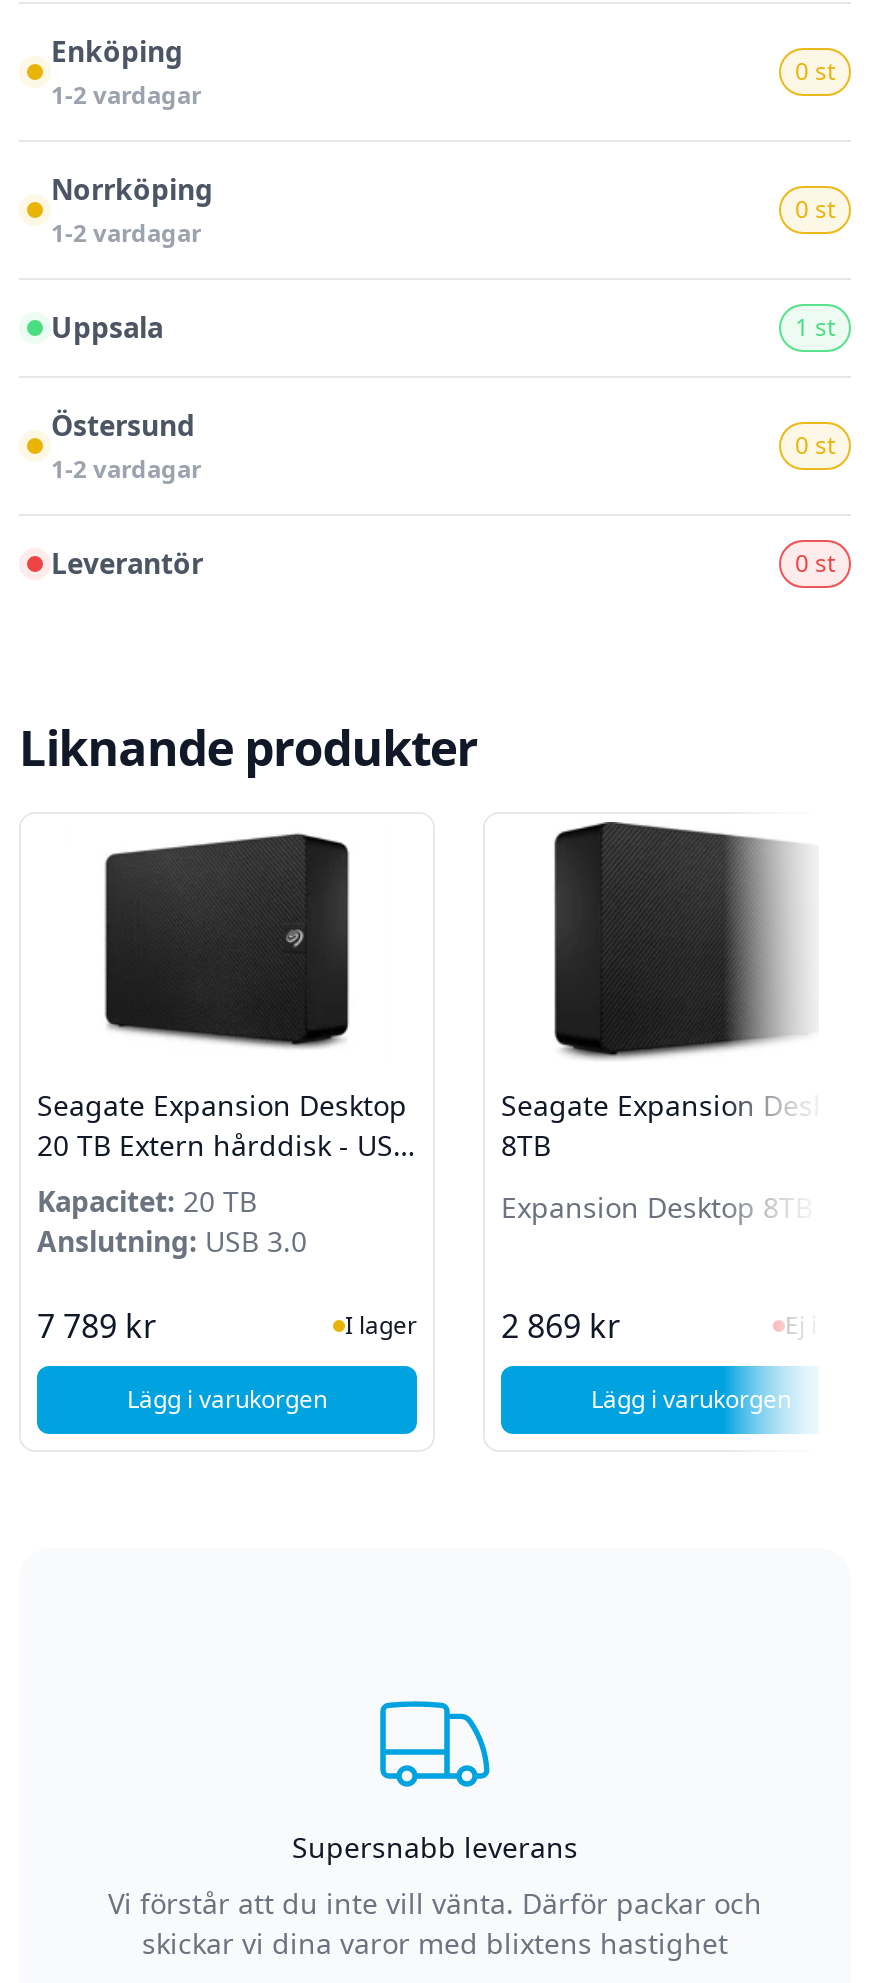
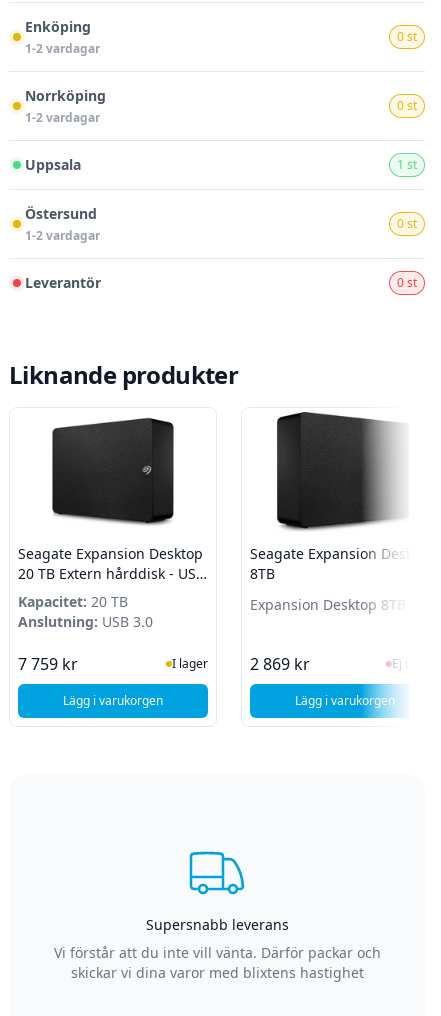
- 7 789 kr
+ 7 759 kr
